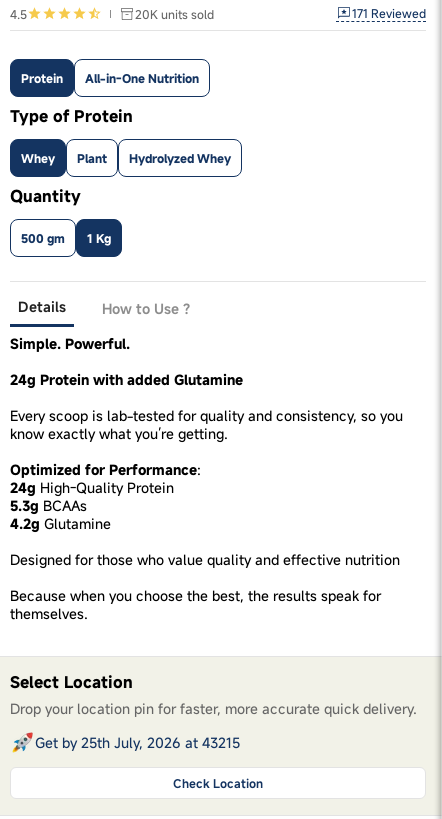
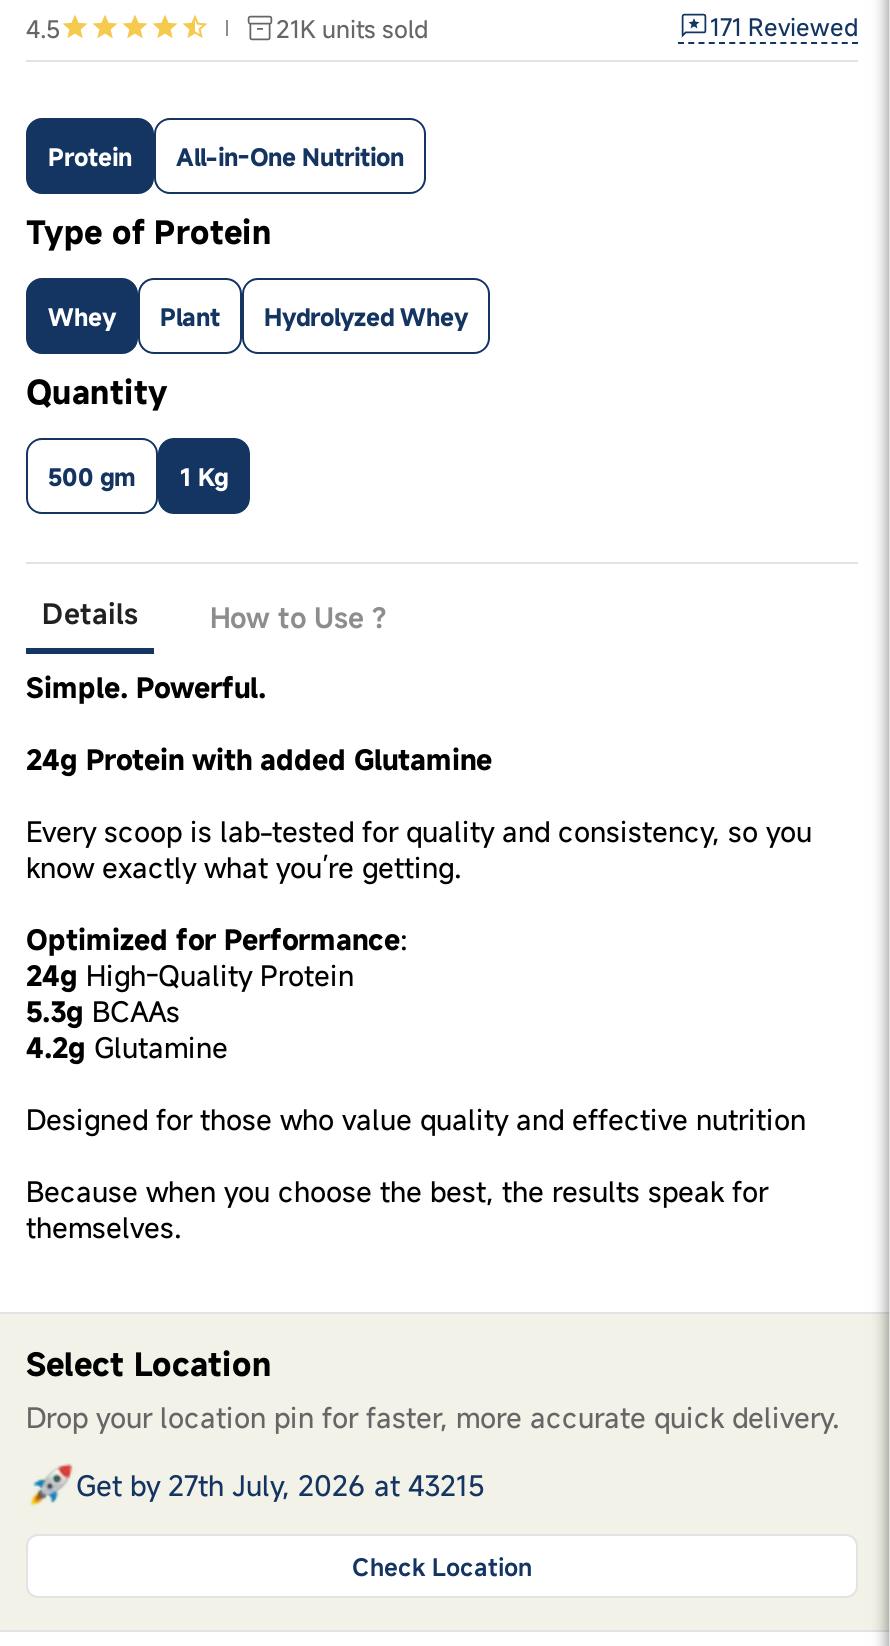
- 20K units sold
+ 21K units sold

- Get by 25th July, 2026 at 43215
+ Get by 27th July, 2026 at 43215
